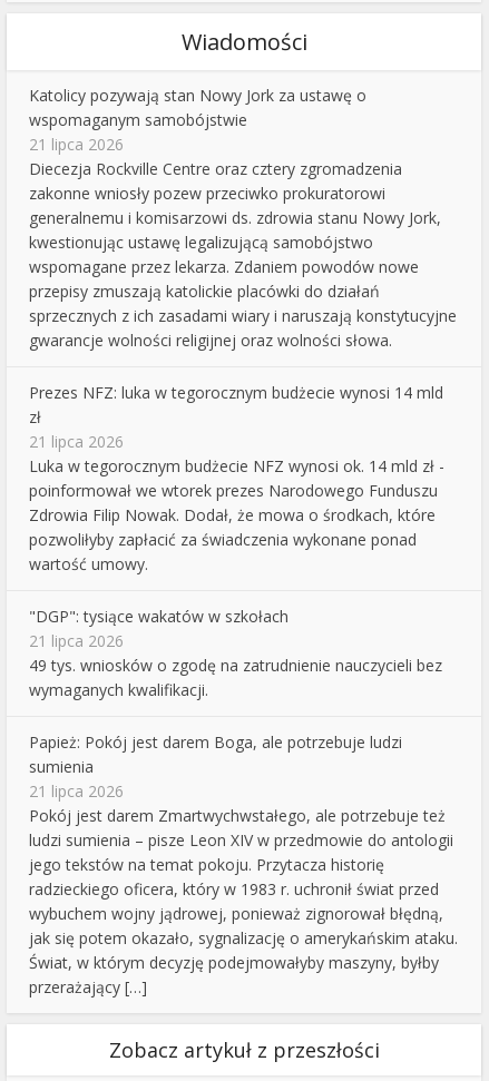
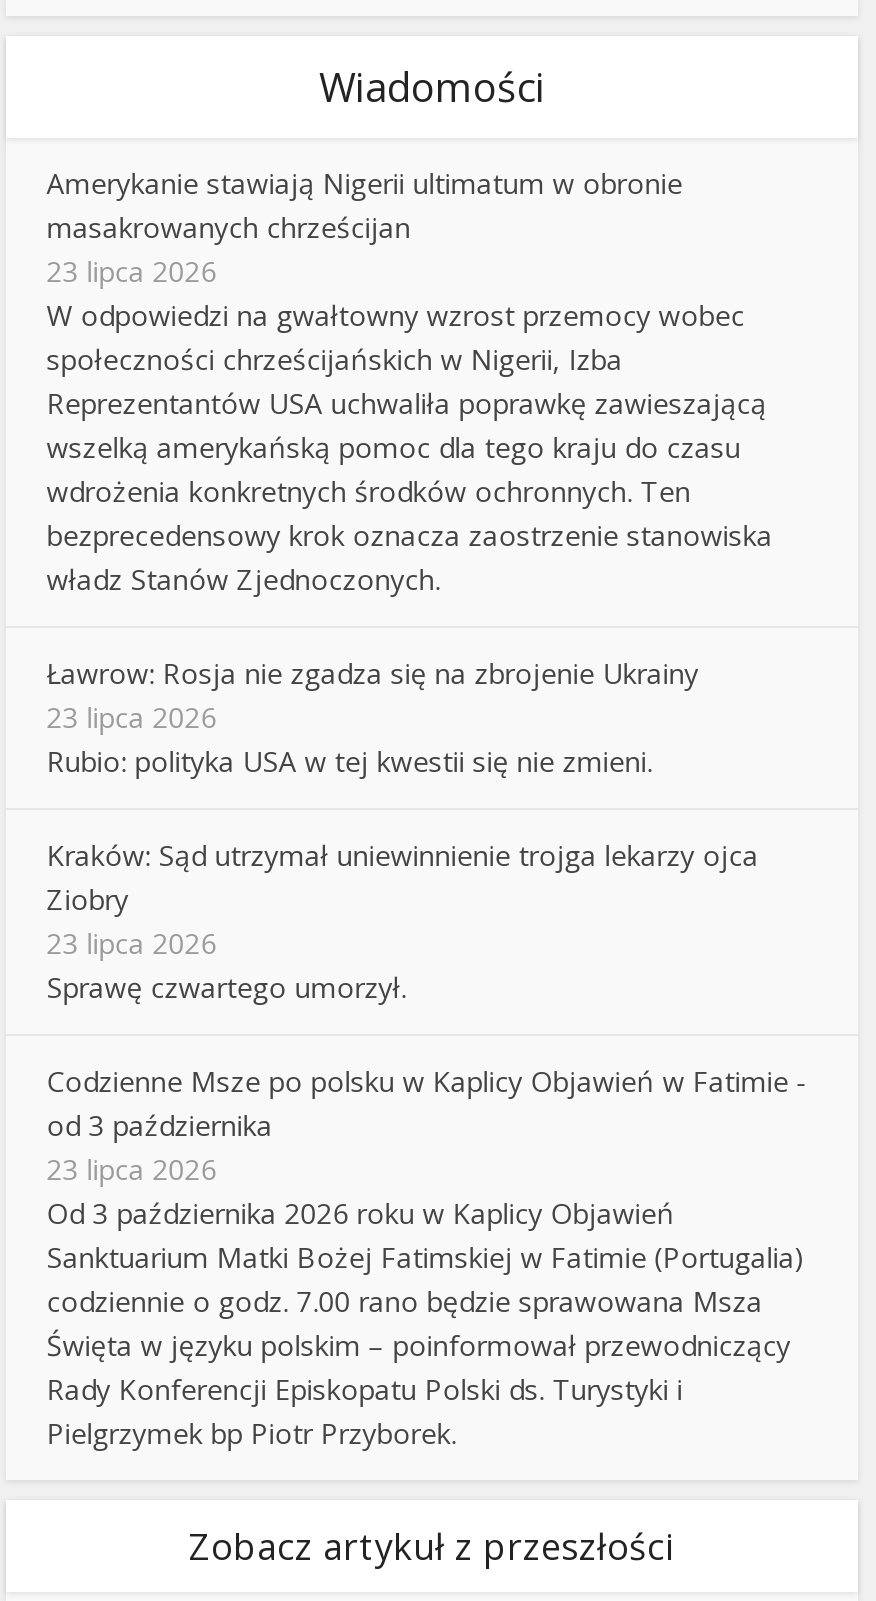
- Katolicy pozywają stan Nowy Jork za ustawę o
- wspomaganym samobójstwie
- 21 lipca 2026
- Diecezja Rockville Centre oraz cztery zgromadzenia
- zakonne wniosły pozew przeciwko prokuratorowi
- generalnemu i komisarzowi ds. zdrowia stanu Nowy Jork,
- kwestionując ustawę legalizującą samobójstwo
- wspomagane przez lekarza. Zdaniem powodów nowe
- przepisy zmuszają katolickie placówki do działań
- sprzecznych z ich zasadami wiary i naruszają konstytucyjne
- gwarancje wolności religijnej oraz wolności słowa.
+ Amerykanie stawiają Nigerii ultimatum w obronie
+ masakrowanych chrześcijan
+ 23 lipca 2026
+ W odpowiedzi na gwałtowny wzrost przemocy wobec
+ społeczności chrześcijańskich w Nigerii, Izba
+ Reprezentantów USA uchwaliła poprawkę zawieszającą
+ wszelką amerykańską pomoc dla tego kraju do czasu
+ wdrożenia konkretnych środków ochronnych. Ten
+ bezprecedensowy krok oznacza zaostrzenie stanowiska
+ władz Stanów Zjednoczonych.

- Prezes NFZ: luka w tegorocznym budżecie wynosi 14 mld
- zł
- 21 lipca 2026
- Luka w tegorocznym budżecie NFZ wynosi ok. 14 mld zł -
- poinformował we wtorek prezes Narodowego Funduszu
- Zdrowia Filip Nowak. Dodał, że mowa o środkach, które
- pozwoliłyby zapłacić za świadczenia wykonane ponad
- wartość umowy.
+ Ławrow: Rosja nie zgadza się na zbrojenie Ukrainy
+ 23 lipca 2026
+ Rubio: polityka USA w tej kwestii się nie zmieni.

- "DGP": tysiące wakatów w szkołach
- 21 lipca 2026
- 49 tys. wniosków o zgodę na zatrudnienie nauczycieli bez
- wymaganych kwalifikacji.
+ Kraków: Sąd utrzymał uniewinnienie trojga lekarzy ojca
+ Ziobry
+ 23 lipca 2026
+ Sprawę czwartego umorzył.

- Papież: Pokój jest darem Boga, ale potrzebuje ludzi
- sumienia
- 21 lipca 2026
- Pokój jest darem Zmartwychwstałego, ale potrzebuje też
- ludzi sumienia – pisze Leon XIV w przedmowie do antologii
- jego tekstów na temat pokoju. Przytacza historię
- radzieckiego oficera, który w 1983 r. uchronił świat przed
- wybuchem wojny jądrowej, ponieważ zignorował błędną,
- jak się potem okazało, sygnalizację o amerykańskim ataku.
- Świat, w którym decyzję podejmowałyby maszyny, byłby
- przerażający […]
+ Codzienne Msze po polsku w Kaplicy Objawień w Fatimie -
+ od 3 października
+ 23 lipca 2026
+ Od 3 października 2026 roku w Kaplicy Objawień
+ Sanktuarium Matki Bożej Fatimskiej w Fatimie (Portugalia)
+ codziennie o godz. 7.00 rano będzie sprawowana Msza
+ Święta w języku polskim – poinformował przewodniczący
+ Rady Konferencji Episkopatu Polski ds. Turystyki i
+ Pielgrzymek bp Piotr Przyborek.
